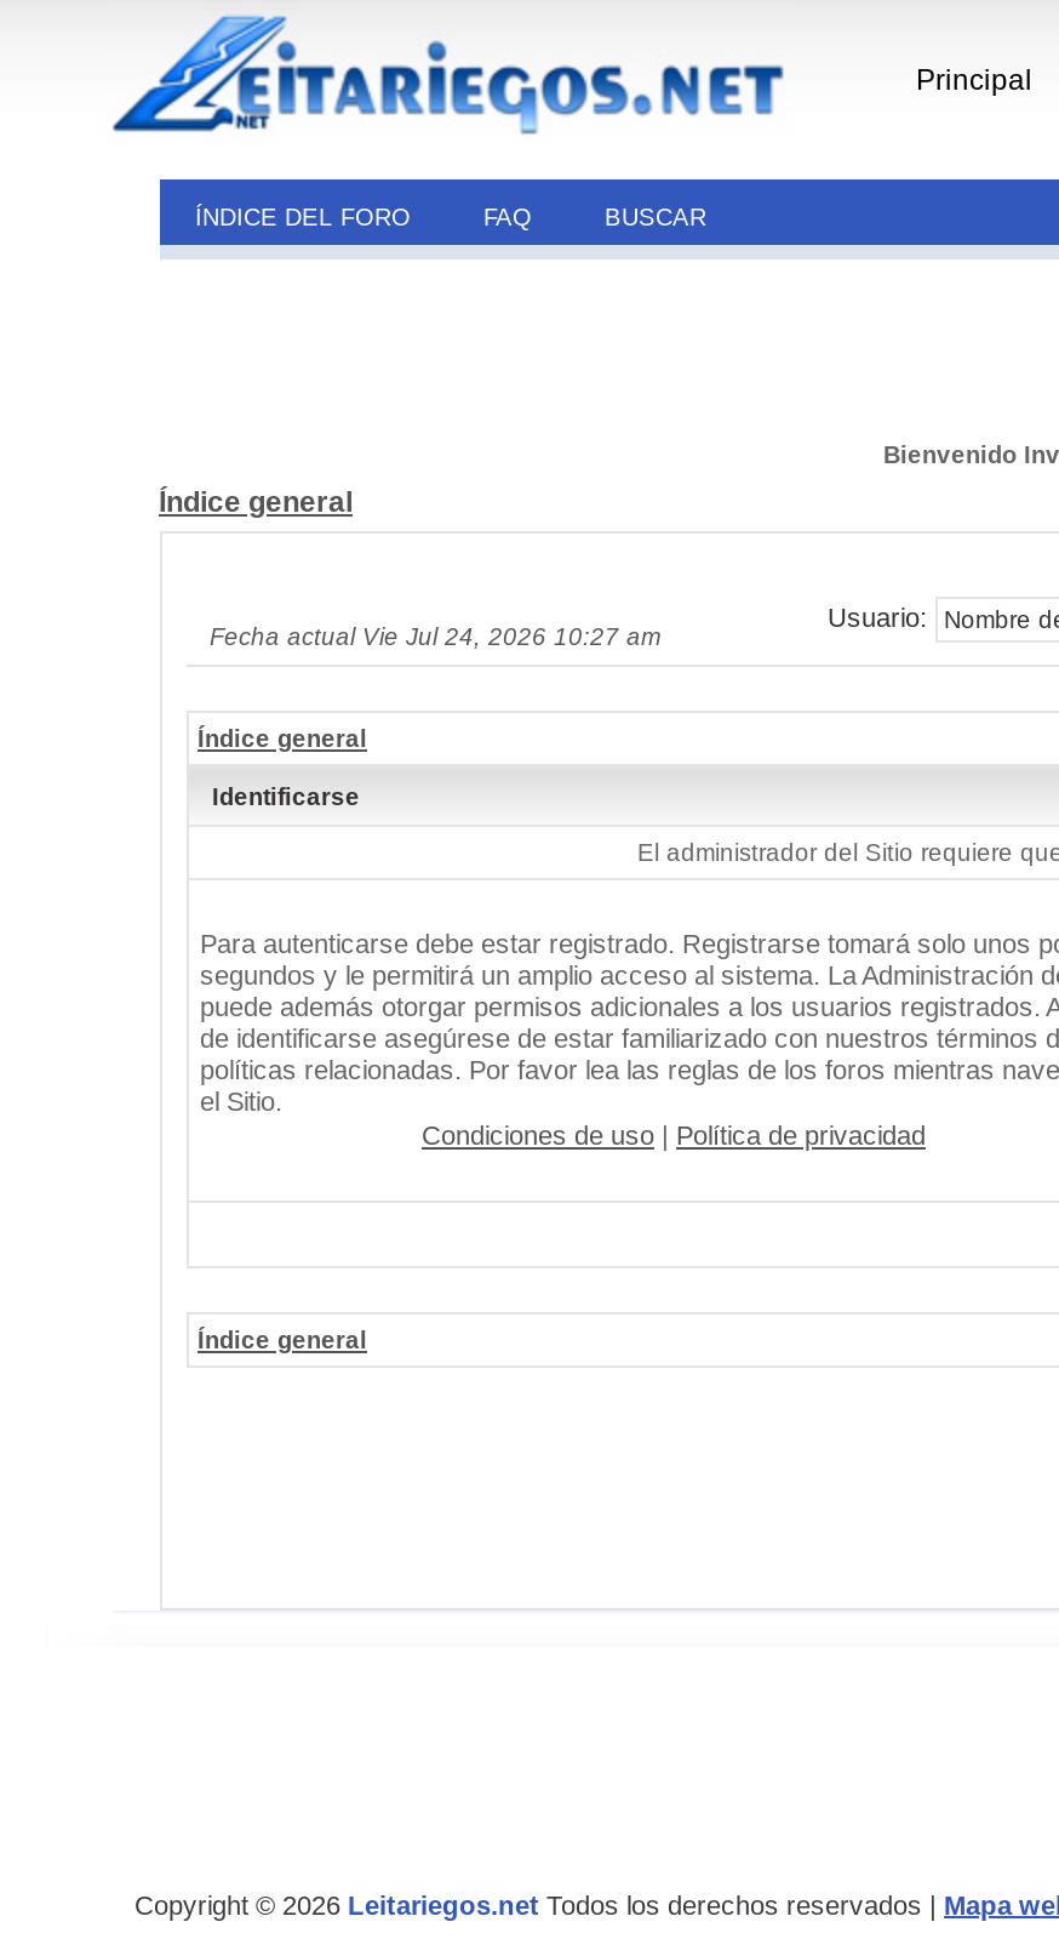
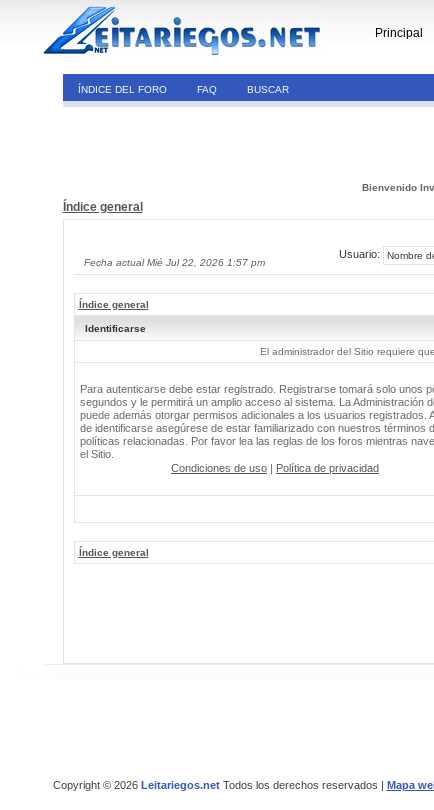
- Fecha actual Vie Jul 24, 2026 10:27 am
+ Fecha actual Mié Jul 22, 2026 1:57 pm
